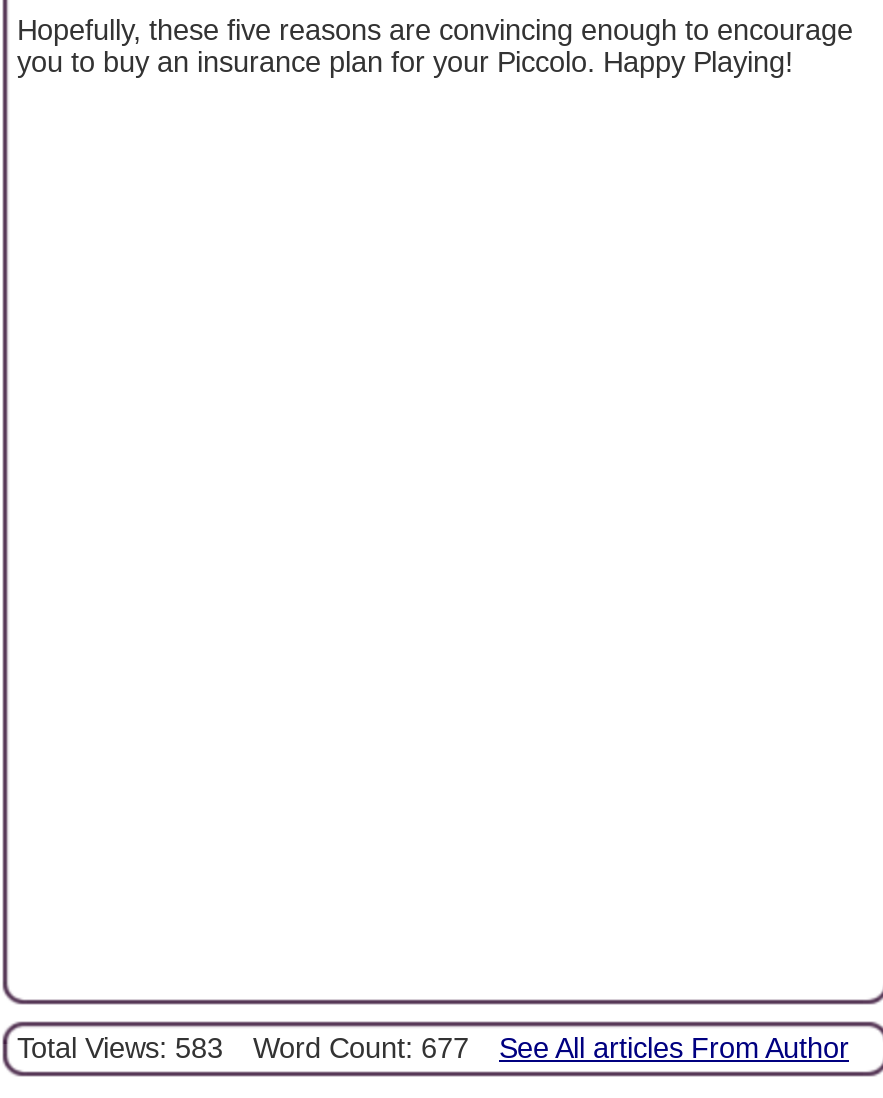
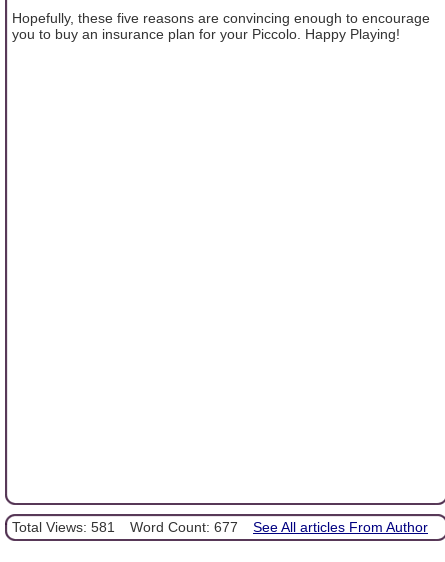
- Total Views: 583 Word Count: 677 See All articles From Author
+ Total Views: 581 Word Count: 677 See All articles From Author
